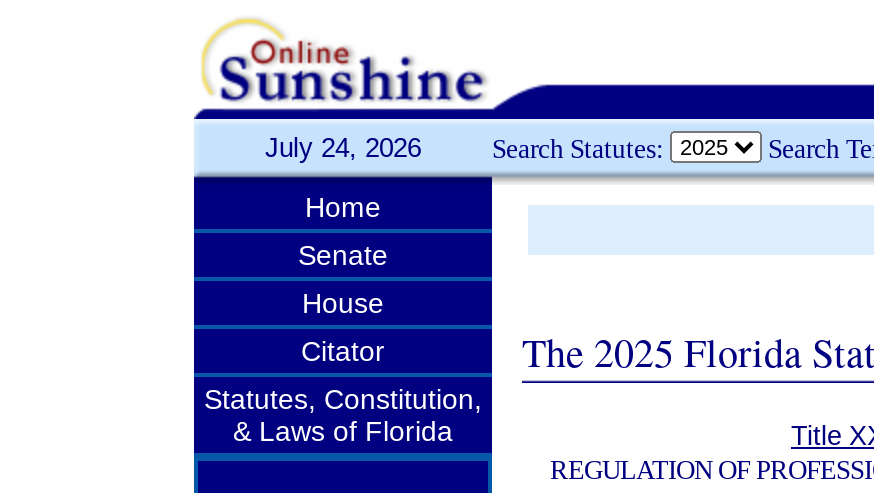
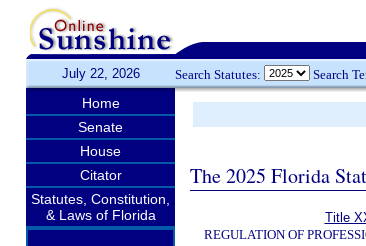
- July 24, 2026
+ July 22, 2026
